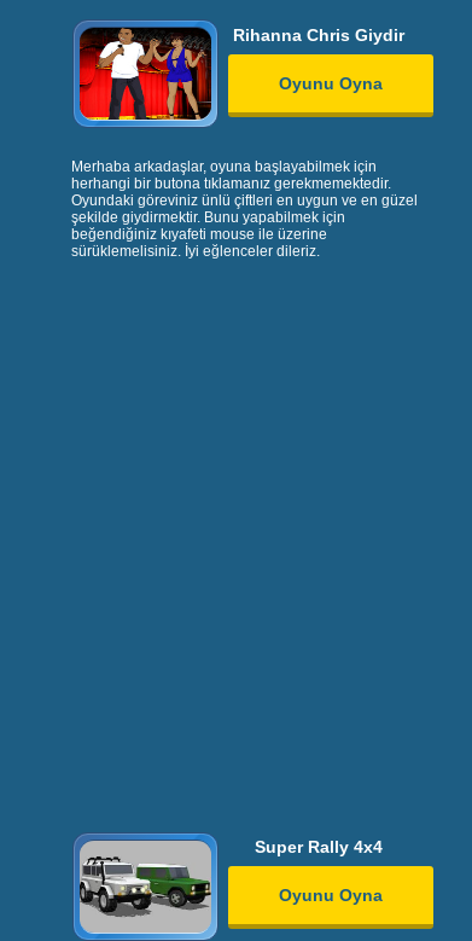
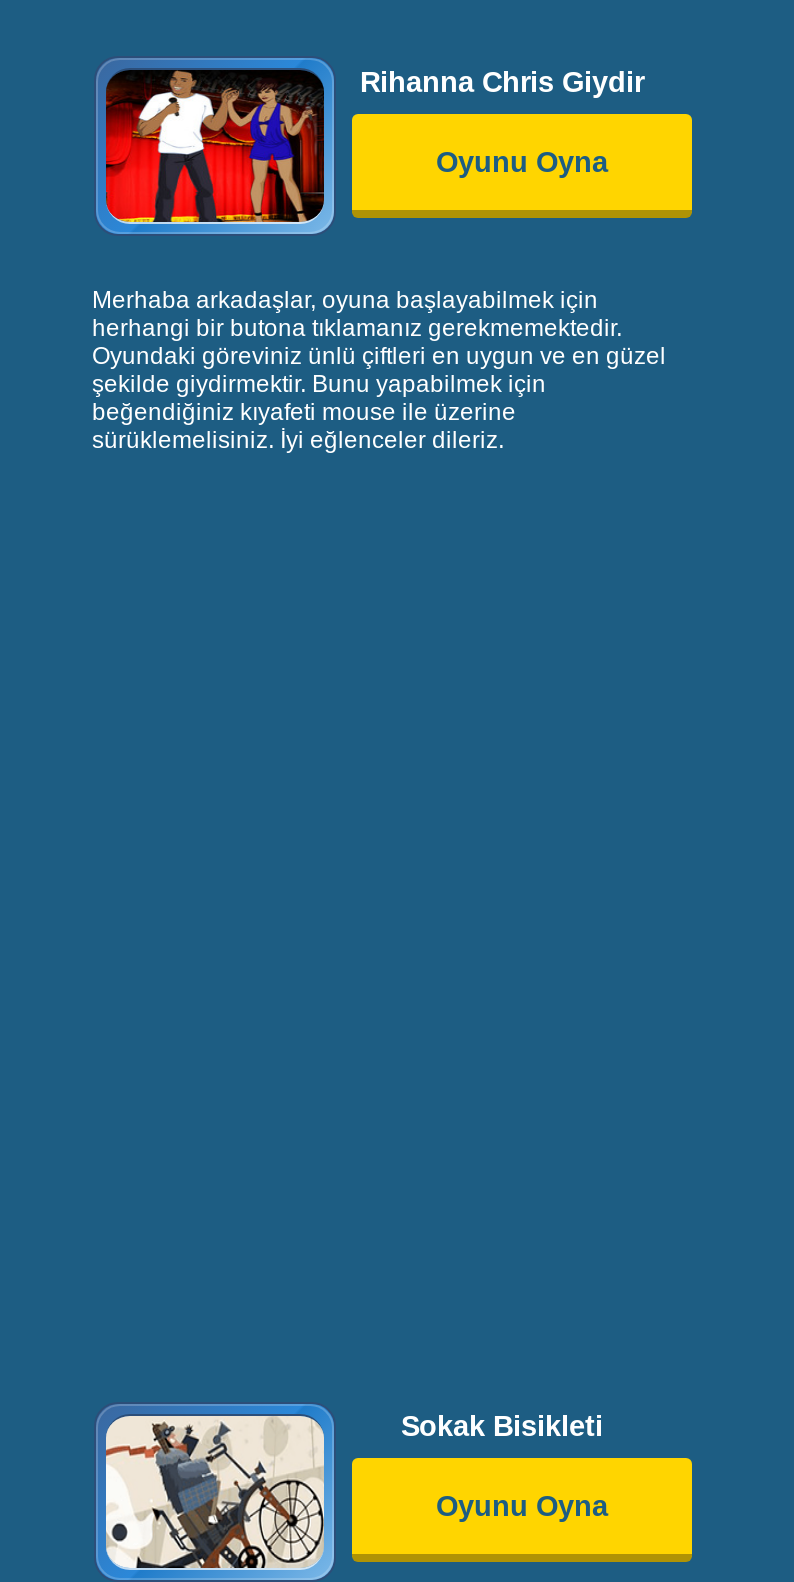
- [image]
- Super Rally 4x4
+ [image]
+ Sokak Bisikleti
